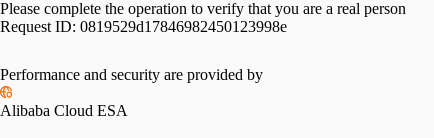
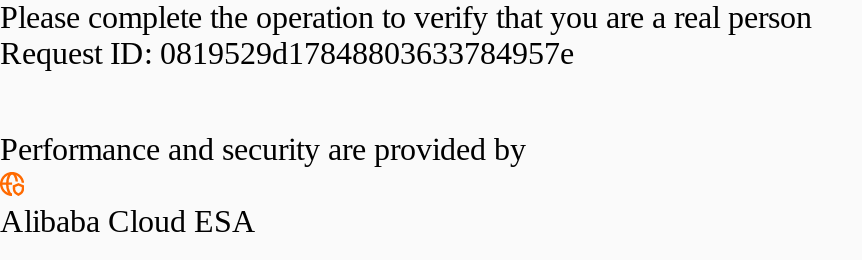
- Request ID: 0819529d17846982450123998e
+ Request ID: 0819529d17848803633784957e
